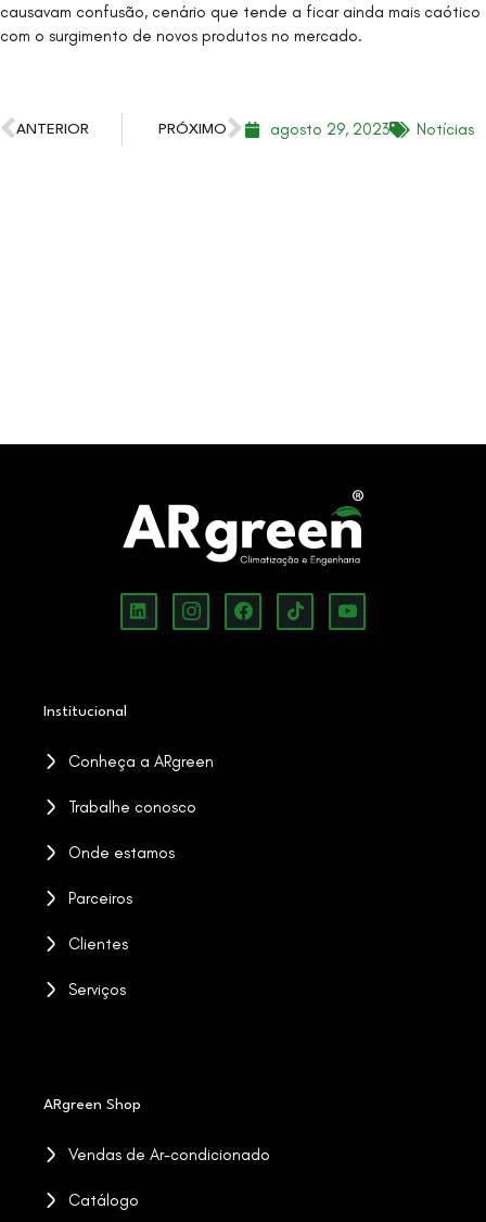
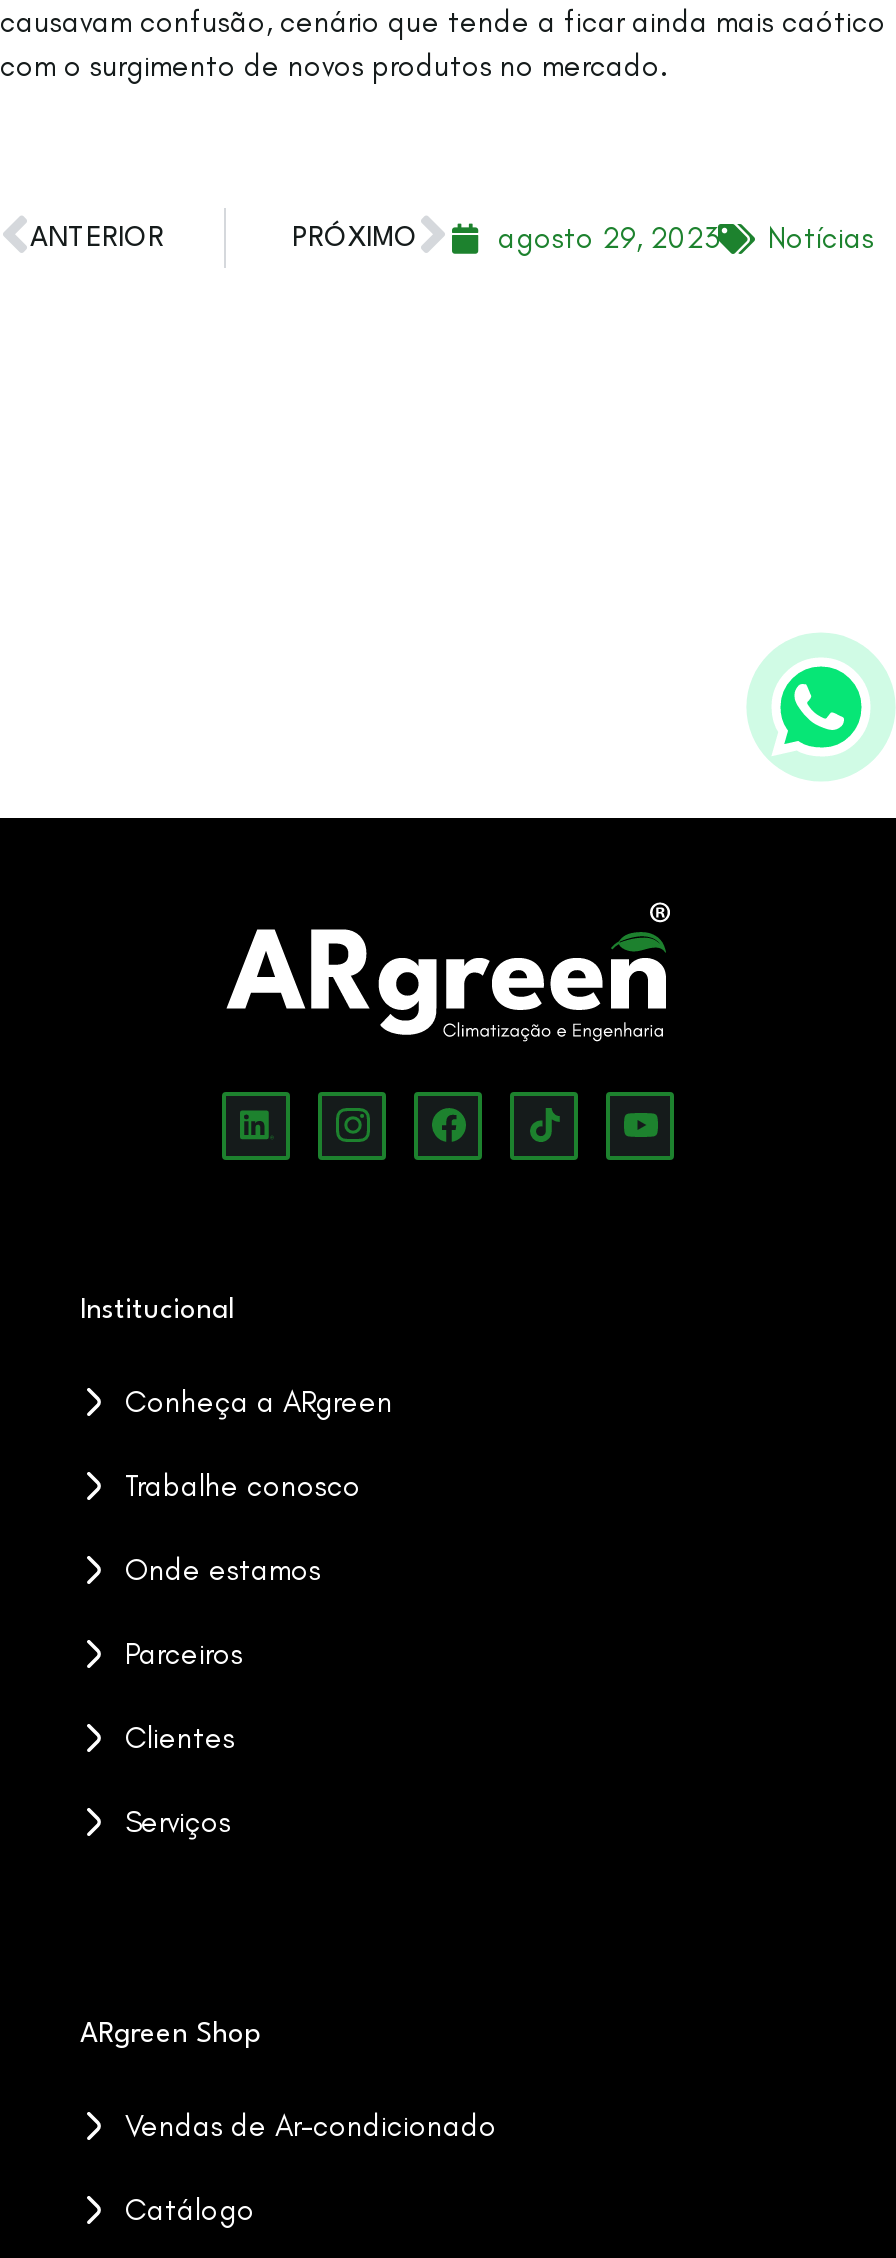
+ [image]
